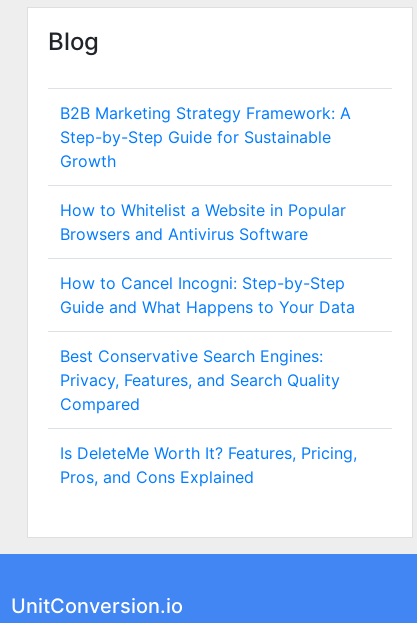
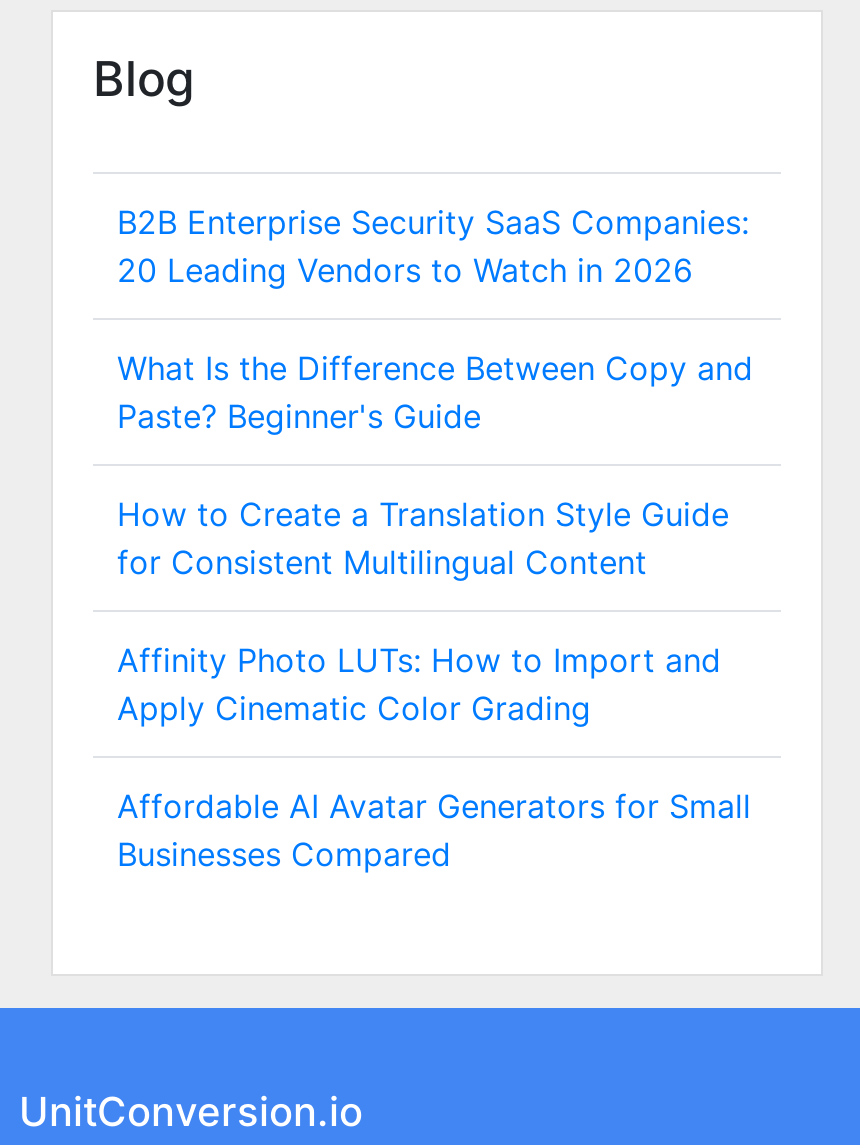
- B2B Marketing Strategy Framework: A
- Step-by-Step Guide for Sustainable
- Growth
+ B2B Enterprise Security SaaS Companies:
+ 20 Leading Vendors to Watch in 2026

- How to Whitelist a Website in Popular
- Browsers and Antivirus Software
+ What Is the Difference Between Copy and
+ Paste? Beginner's Guide

- How to Cancel Incogni: Step-by-Step
- Guide and What Happens to Your Data
+ How to Create a Translation Style Guide
+ for Consistent Multilingual Content

- Best Conservative Search Engines:
- Privacy, Features, and Search Quality
- Compared
+ Affinity Photo LUTs: How to Import and
+ Apply Cinematic Color Grading

- Is DeleteMe Worth It? Features, Pricing,
- Pros, and Cons Explained
+ Affordable AI Avatar Generators for Small
+ Businesses Compared
